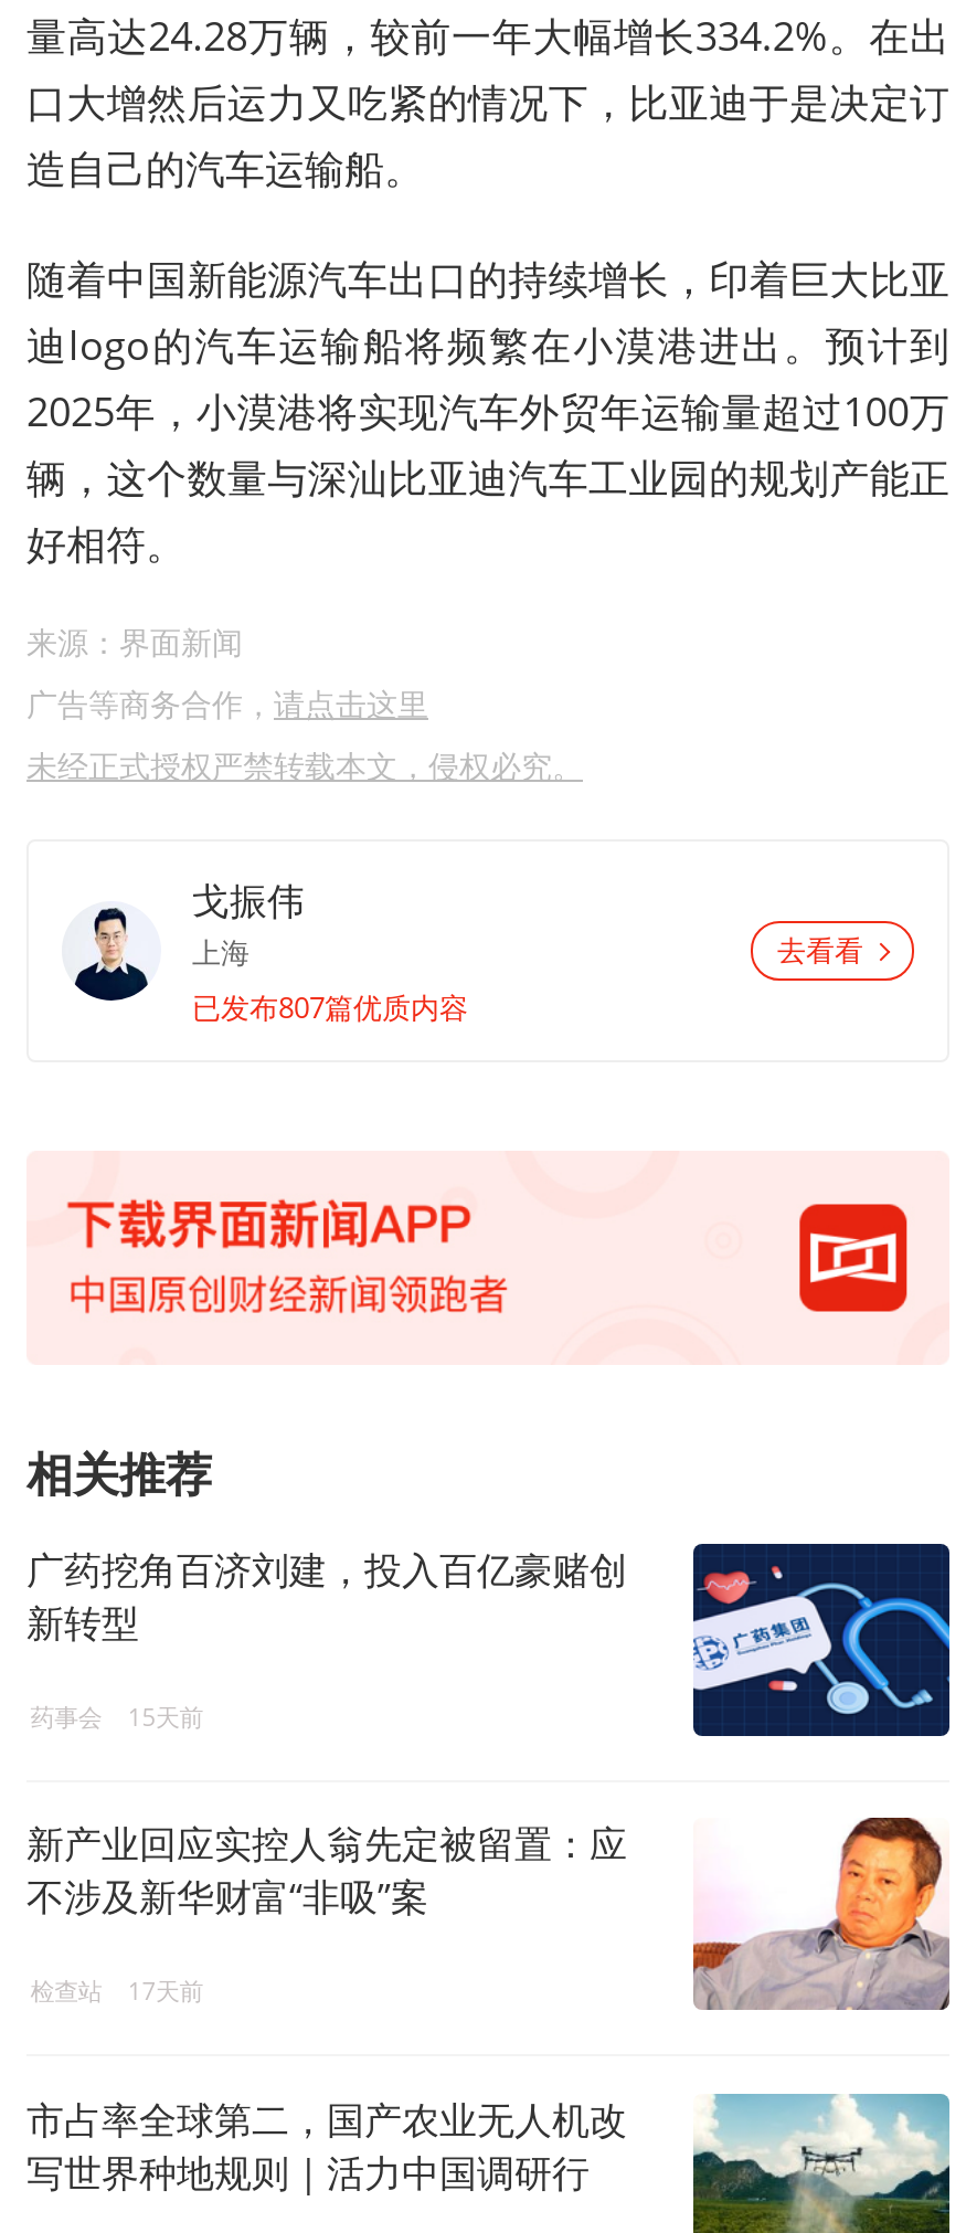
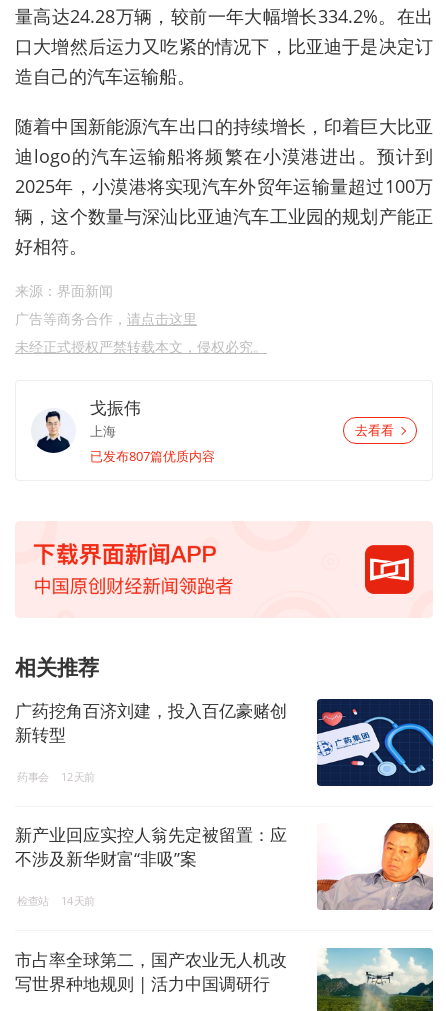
- 药事会 15天前
+ 药事会 12天前

- 检查站 17天前
+ 检查站 14天前
